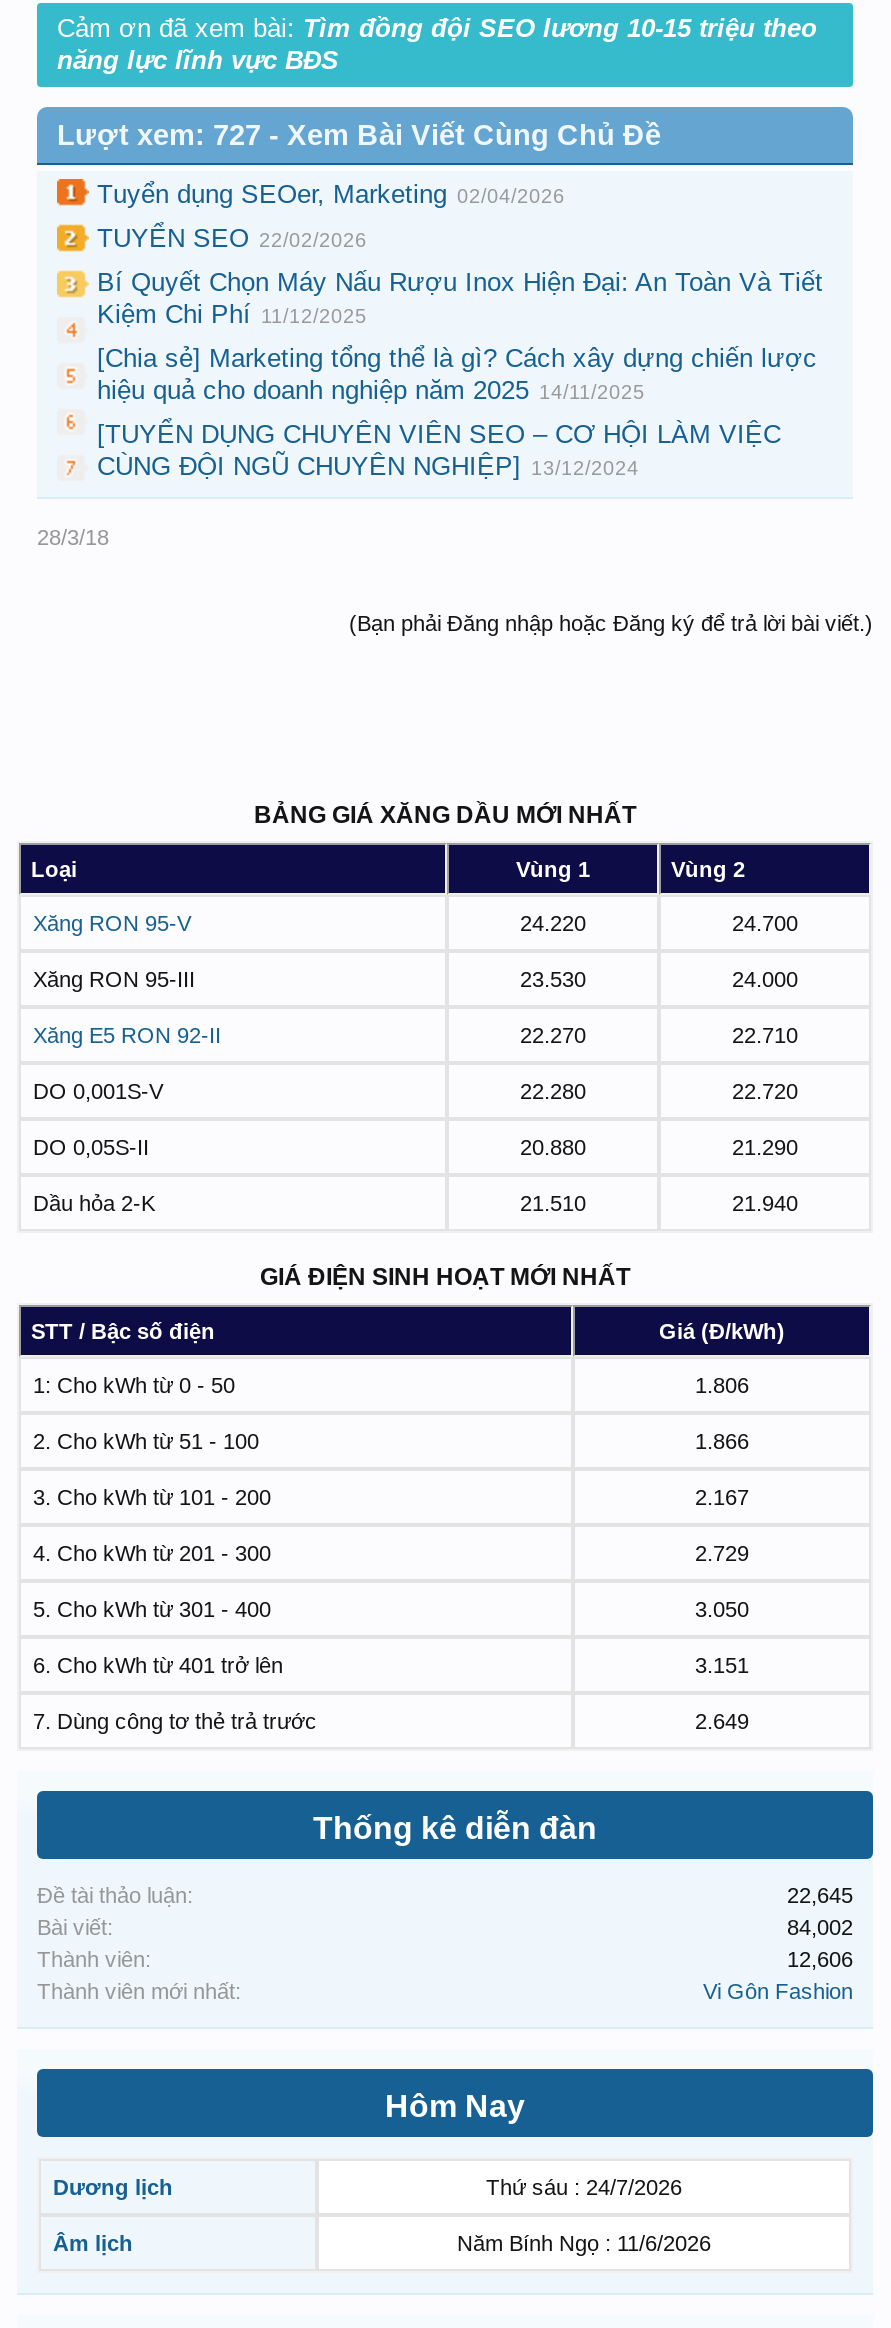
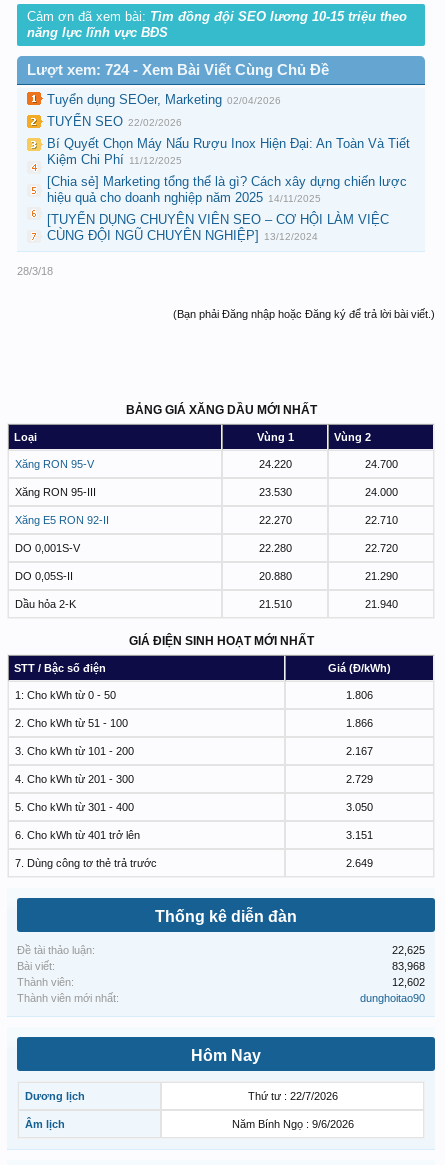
- Lượt xem: 727 - Xem Bài Viết Cùng Chủ Đề
+ Lượt xem: 724 - Xem Bài Viết Cùng Chủ Đề

- 22,645
+ 22,625

- 84,002
+ 83,968

- 12,606
+ 12,602

- Vi Gôn Fashion
+ dunghoitao90

- Thứ sáu : 24/7/2026
+ Thứ tư : 22/7/2026

- Năm Bính Ngọ : 11/6/2026
+ Năm Bính Ngọ : 9/6/2026
